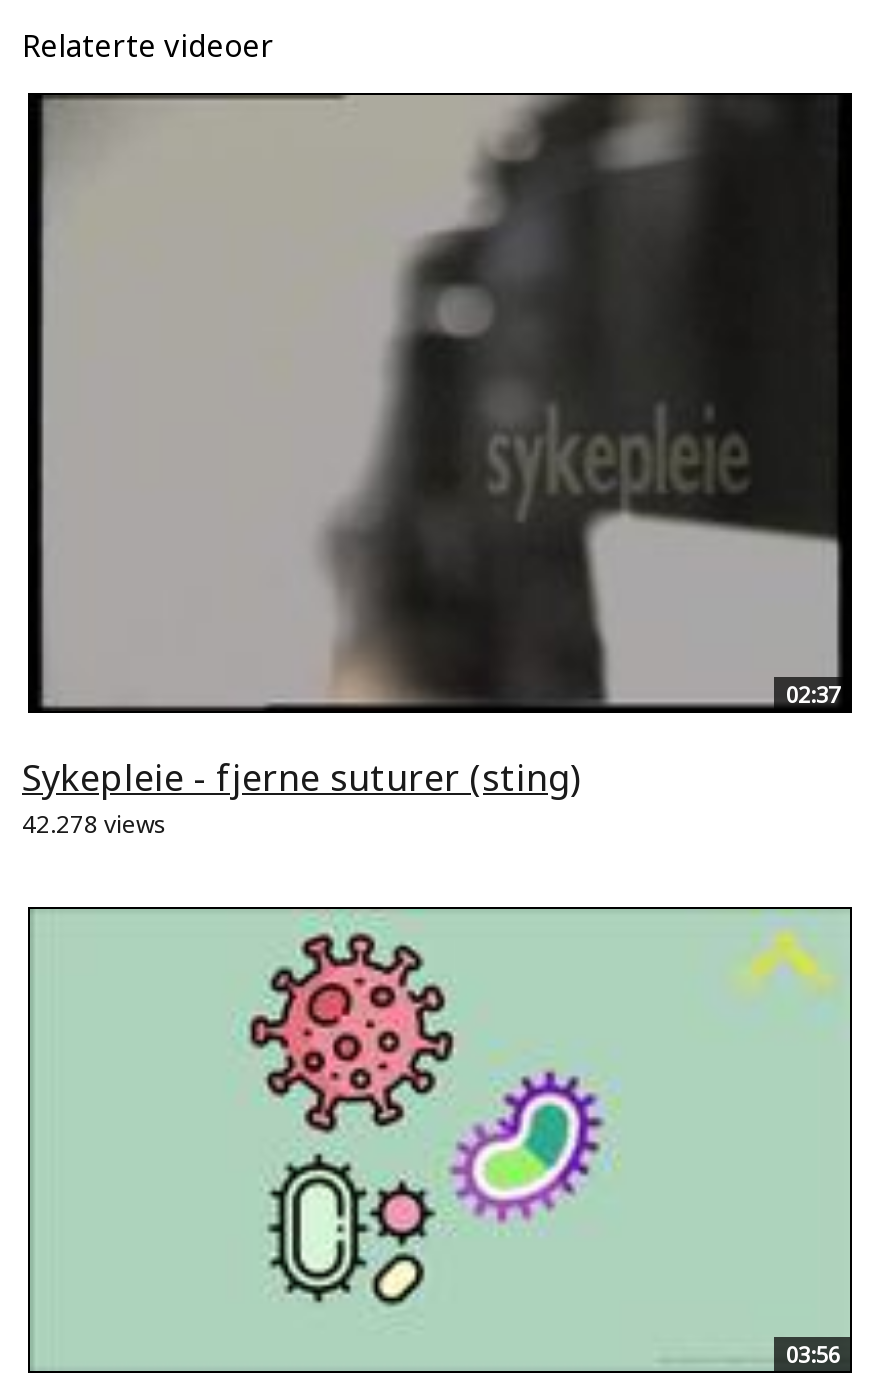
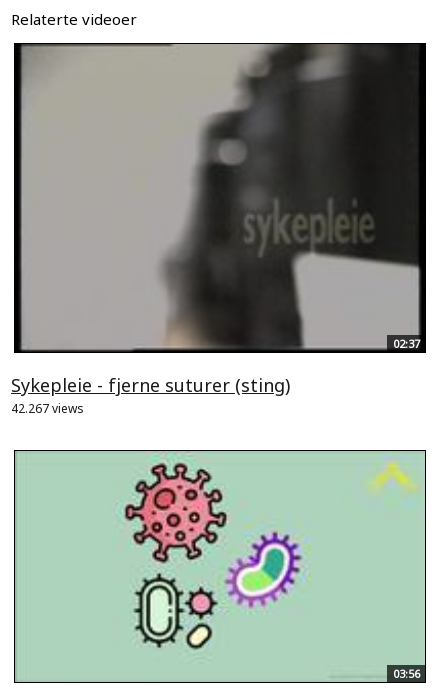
- 42.278 views
+ 42.267 views
